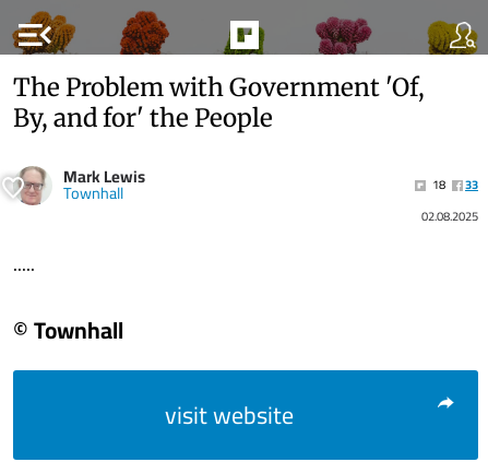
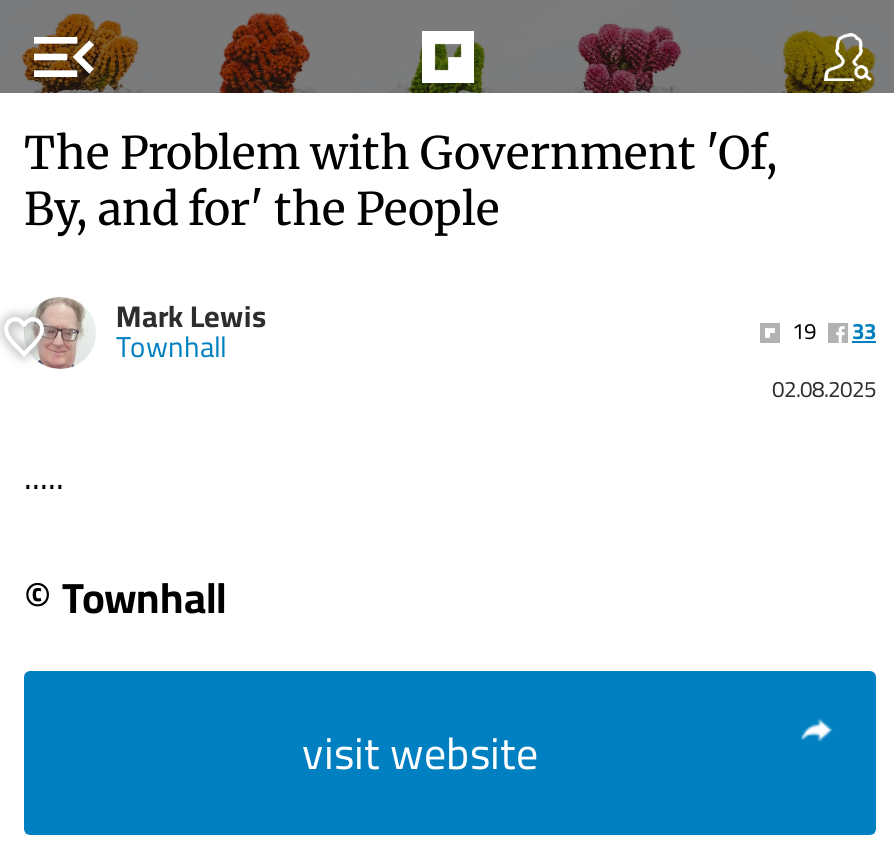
- 18 33
+ 19 33
